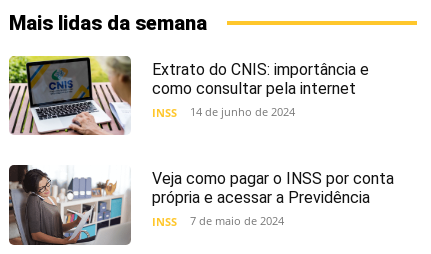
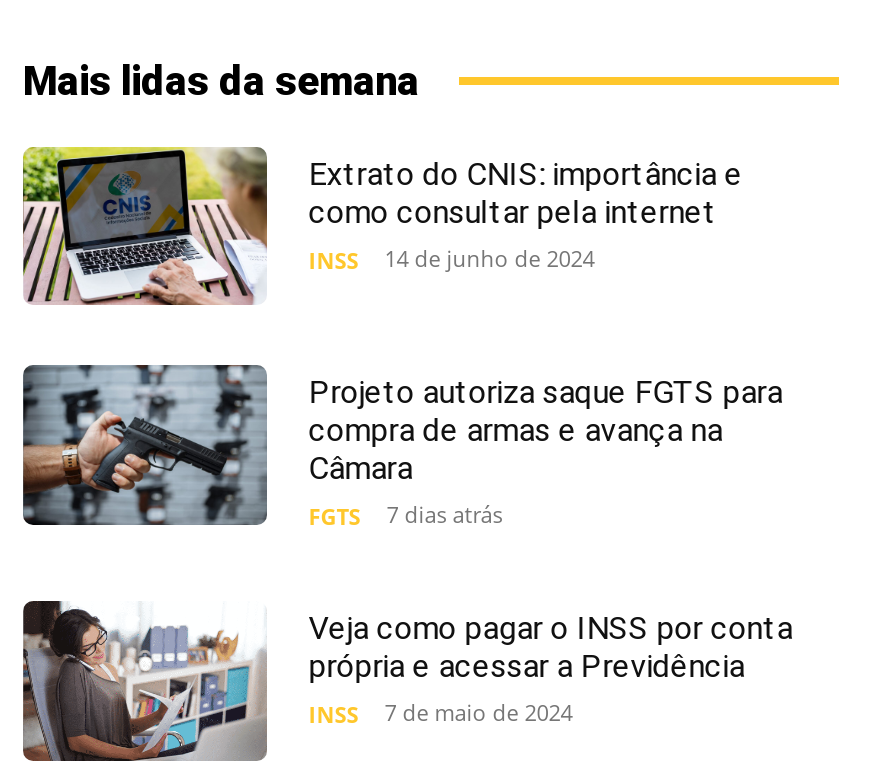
+ [image]
+ Projeto autoriza saque FGTS para
+ compra de armas e avança na
+ Câmara
+ FGTS
+ 7 dias atrás
